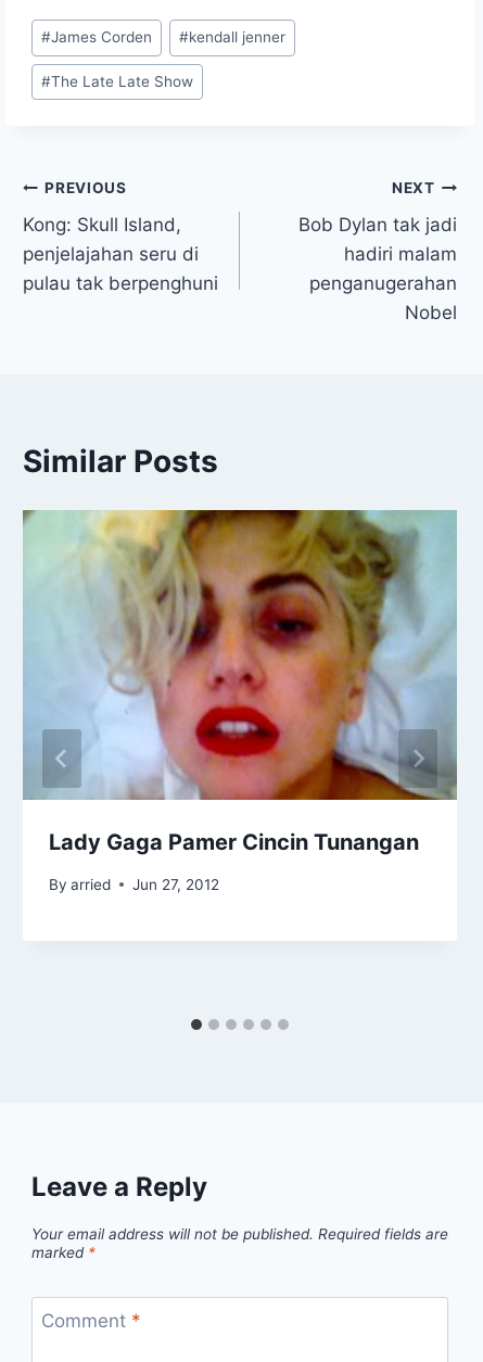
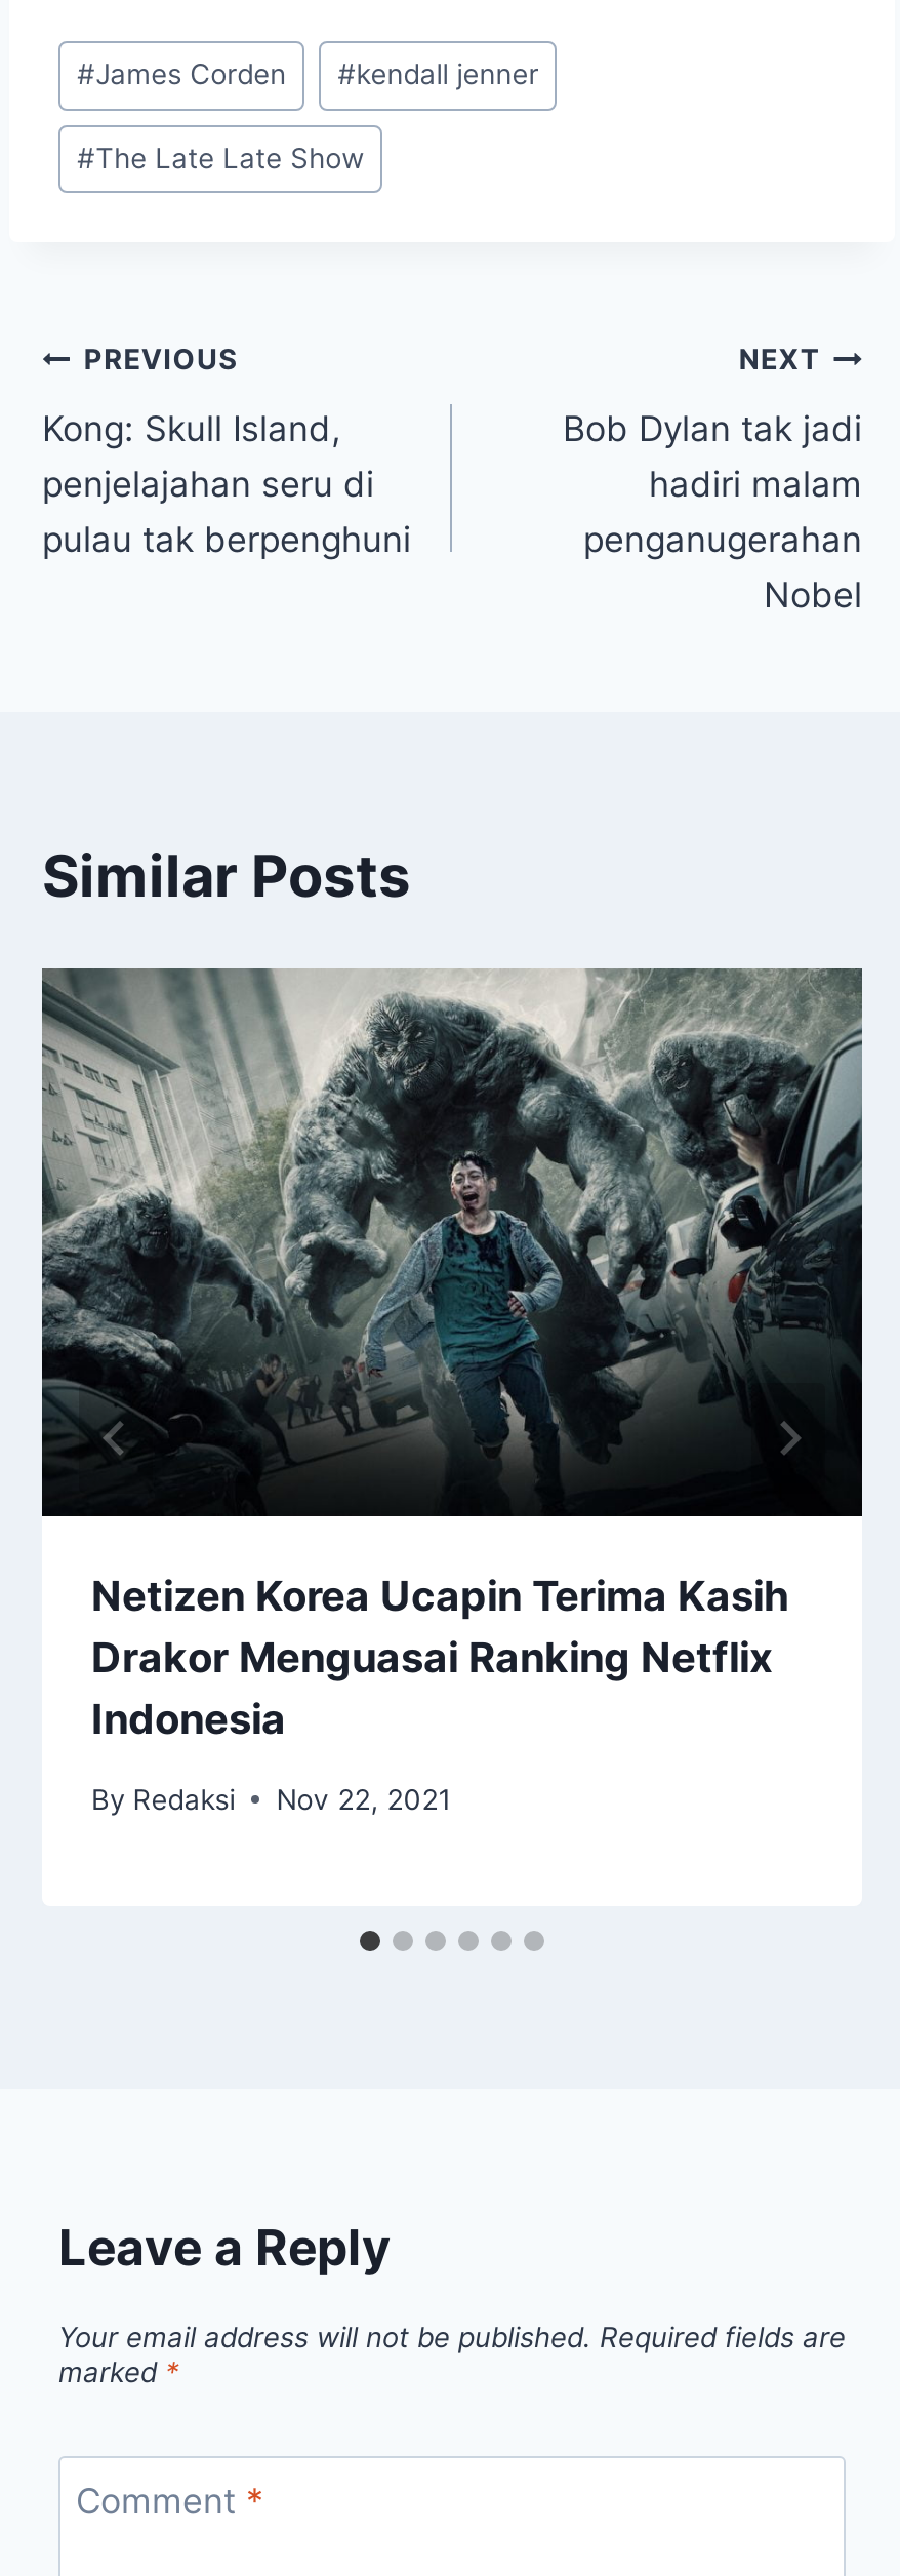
- [image]
- Lady Gaga Pamer Cincin Tunangan
+ [image]
+ Netizen Korea Ucapin Terima Kasih
+ Drakor Menguasai Ranking Netflix
+ Indonesia

- By arried
- Jun 27, 2012
+ By Redaksi
+ Nov 22, 2021
